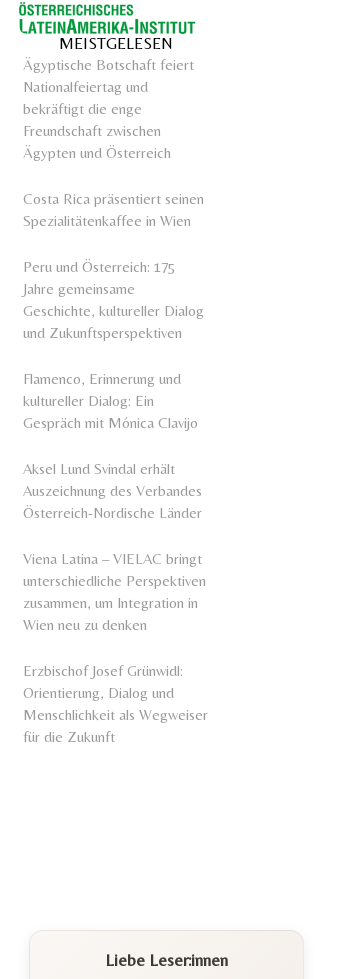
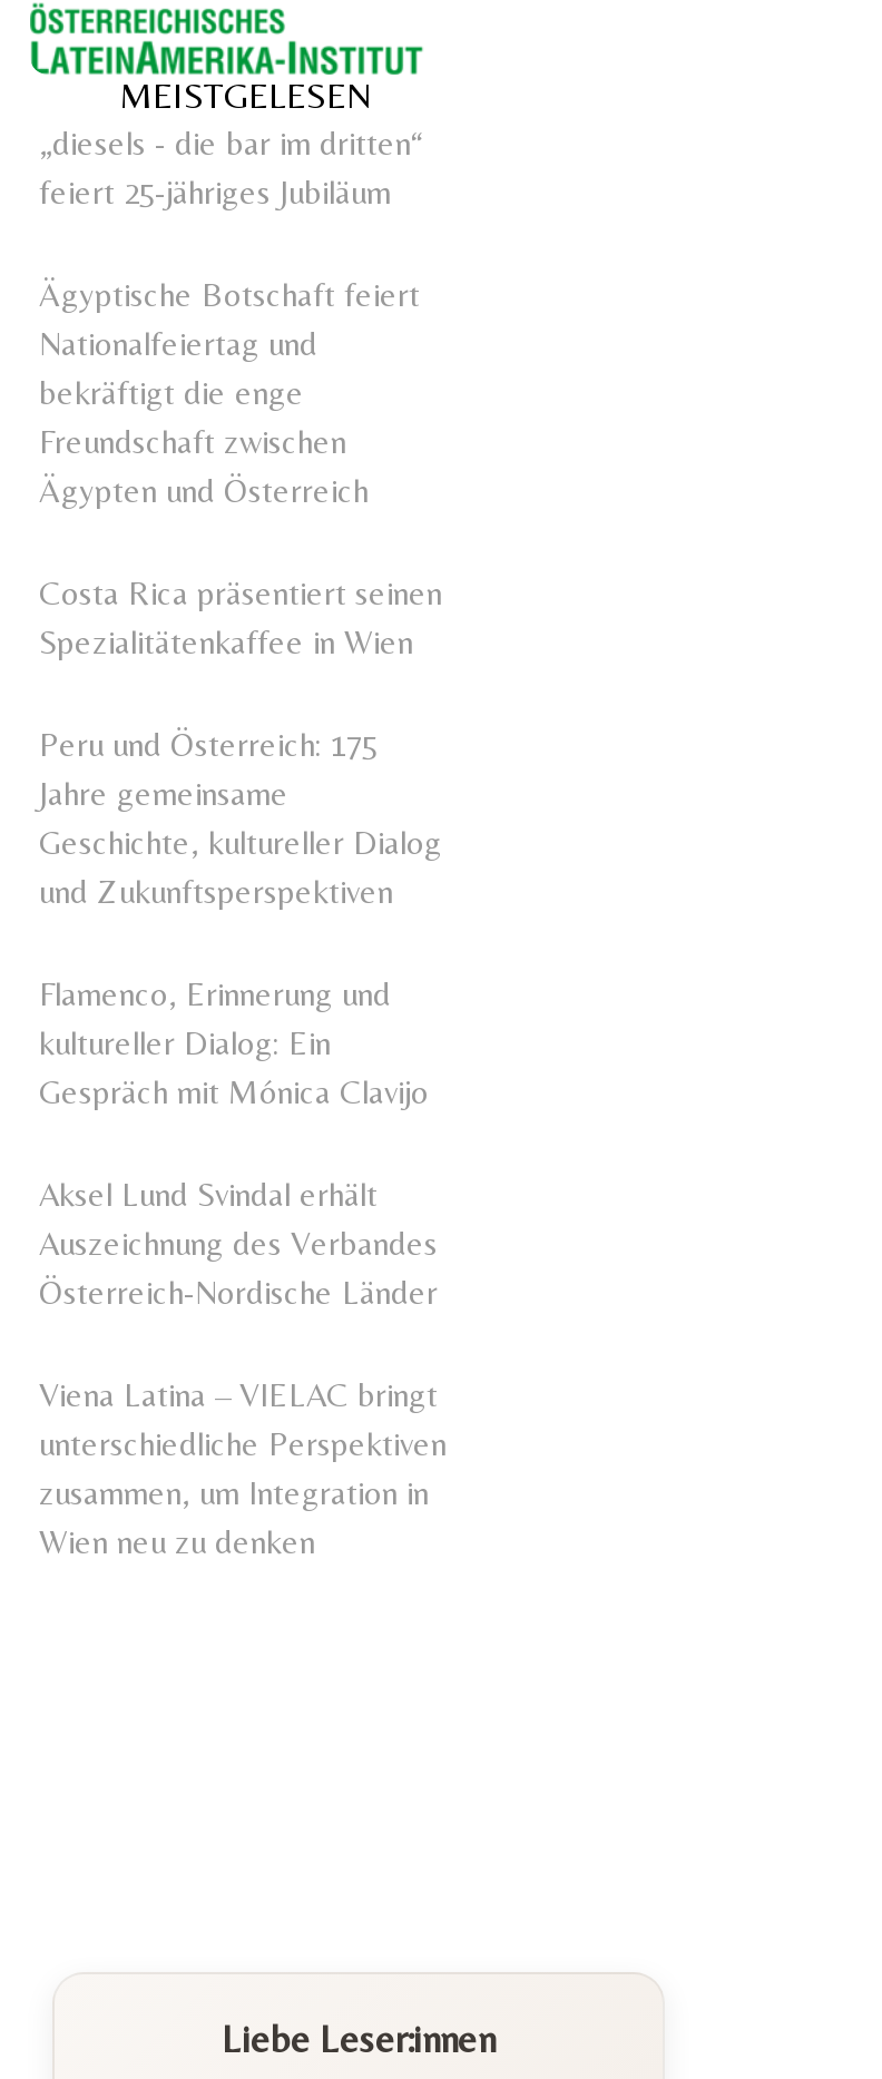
+ „diesels - die bar im dritten“
+ feiert 25-jähriges Jubiläum

moved down: Ägyptische Botschaft feiert | Nationalfeiertag und | bekräftigt die enge | ... | zusammen, um Integration in | Wien neu zu denken

- Erzbischof Josef Grünwidl:
- Orientierung, Dialog und
- Menschlichkeit als Wegweiser
- für die Zukunft
